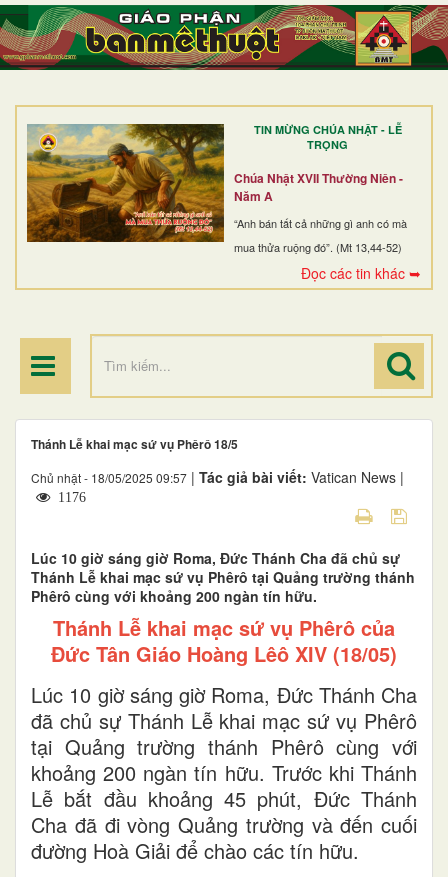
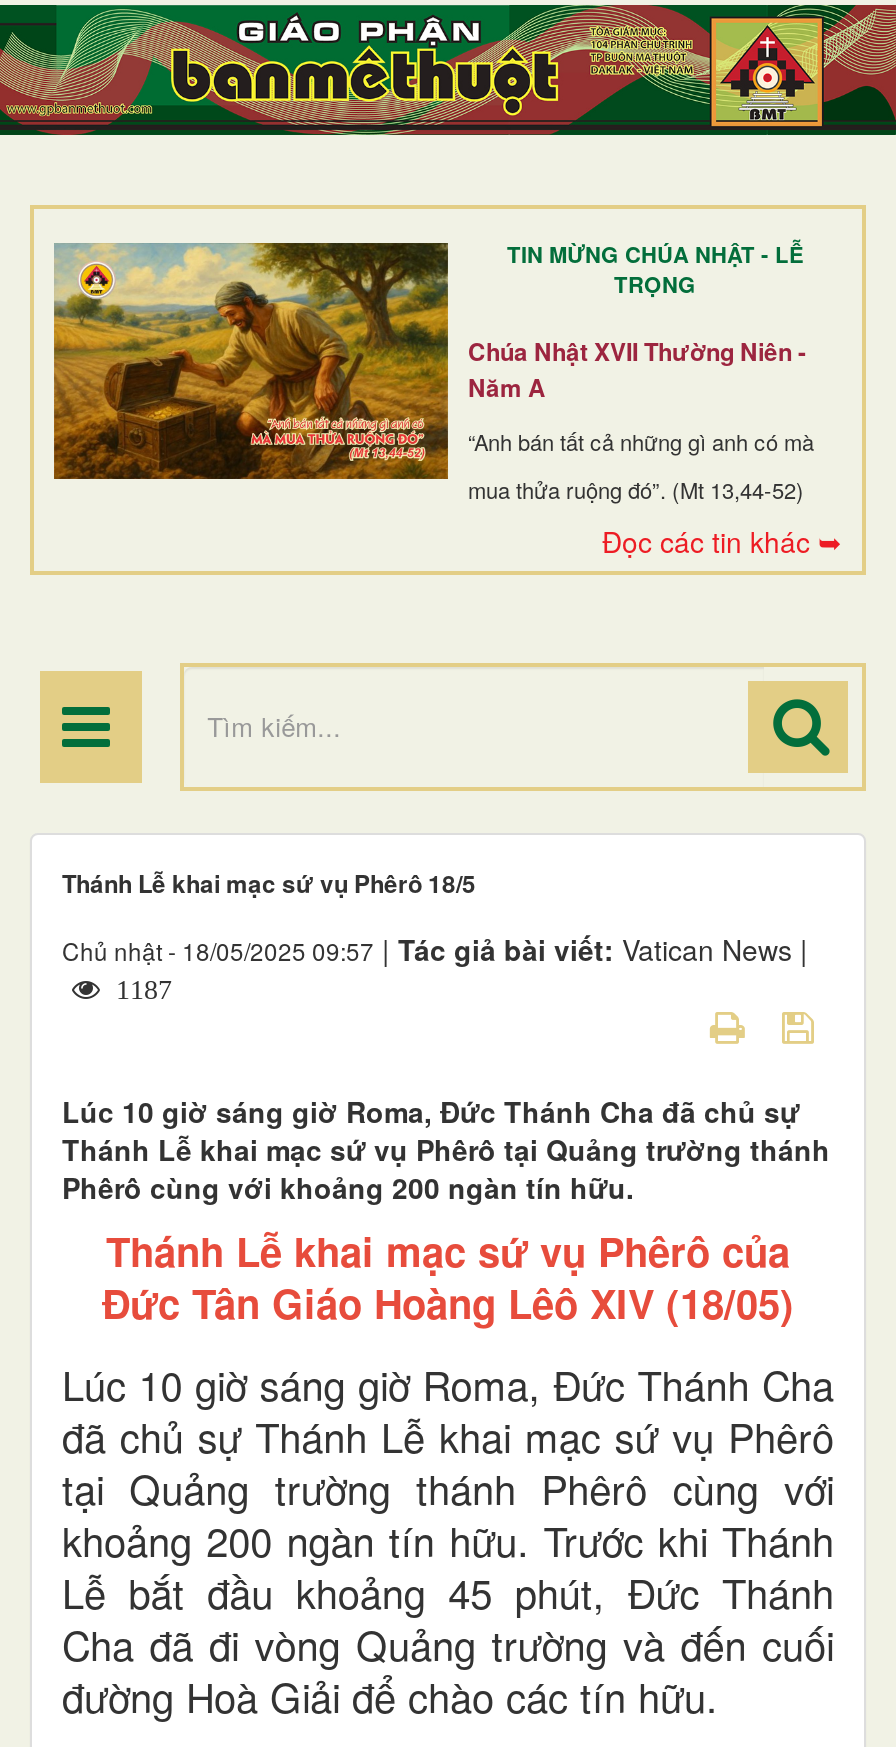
- 1176
+ 1187
